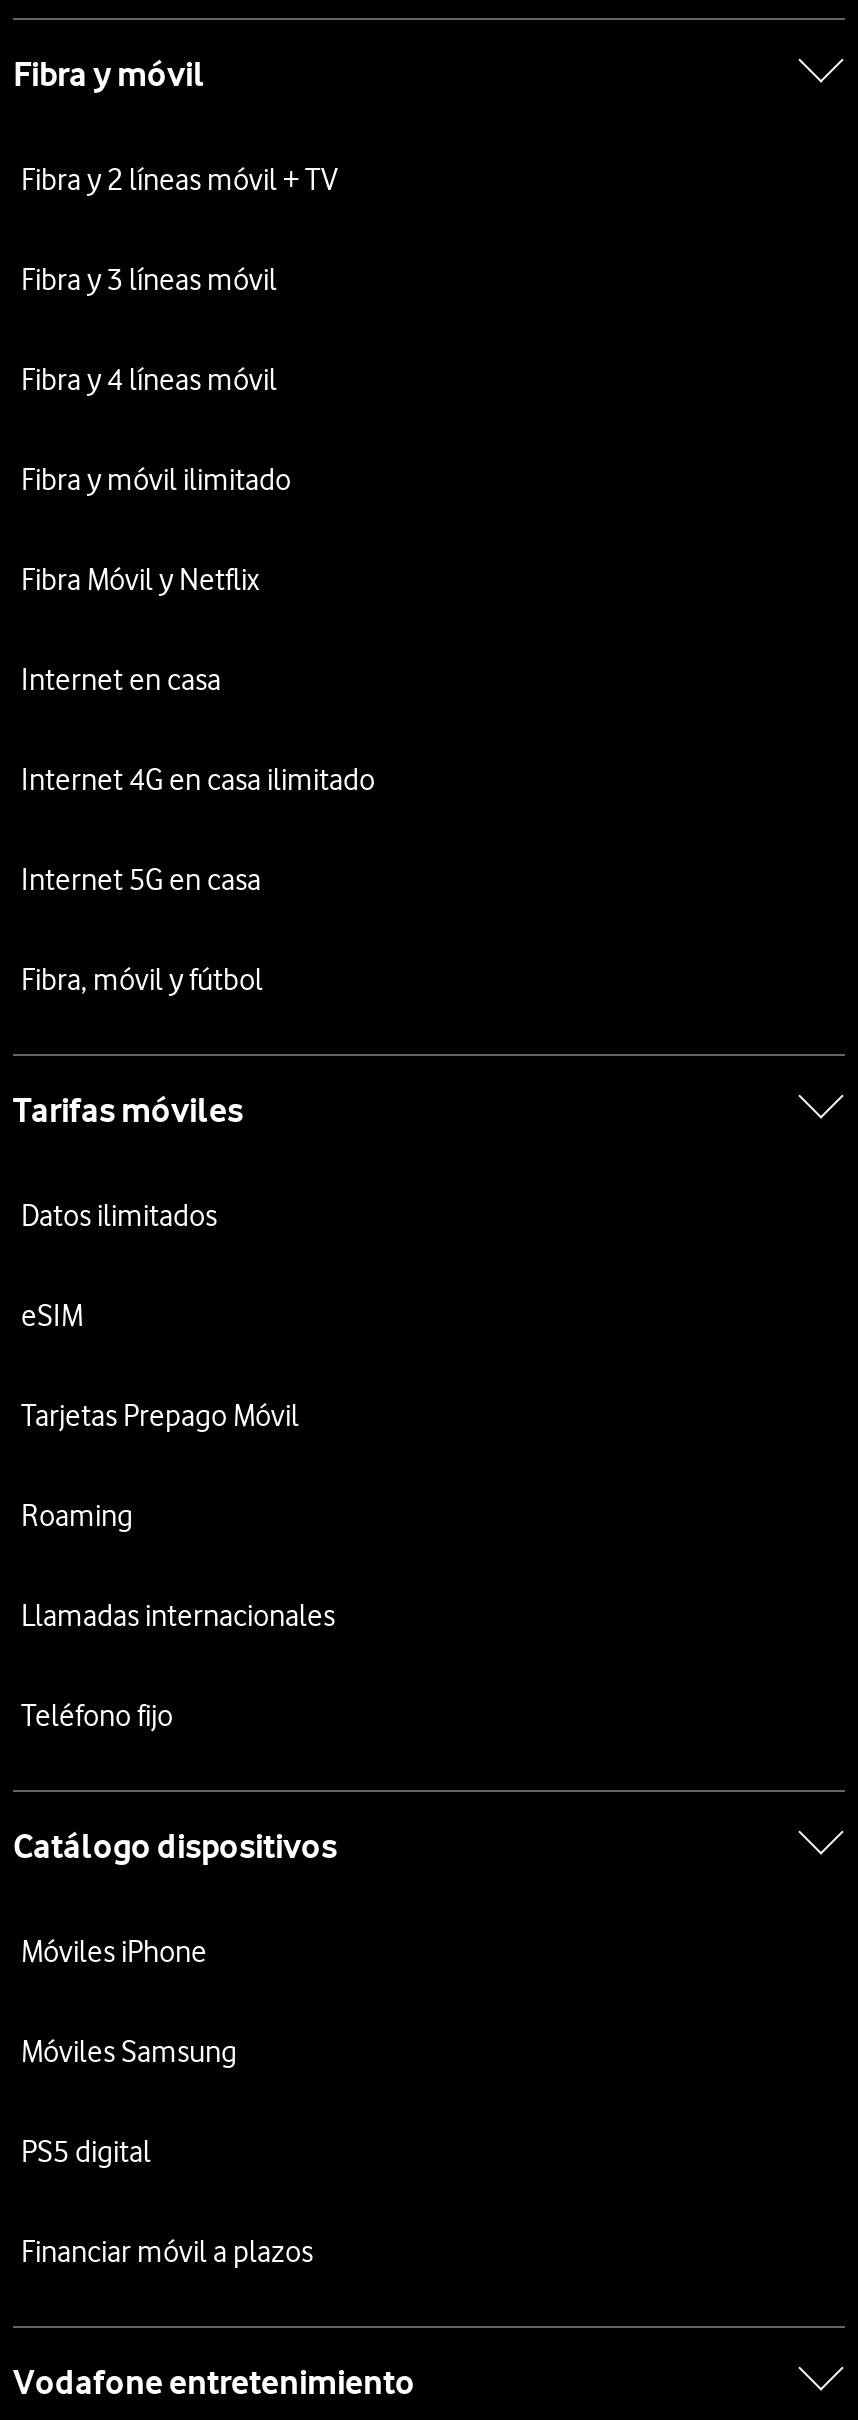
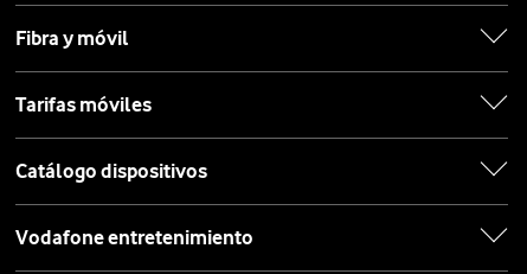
- Fibra y 2 líneas móvil + TV
- Fibra y 3 líneas móvil
- Fibra y 4 líneas móvil
- Fibra y móvil ilimitado
- Fibra Móvil y Netflix
- Internet en casa
- Internet 4G en casa ilimitado
- Internet 5G en casa
- Fibra, móvil y fútbol

- Datos ilimitados
- eSIM
- Tarjetas Prepago Móvil
- Roaming
- Llamadas internacionales
- Teléfono fijo

- Móviles iPhone
- Móviles Samsung
- PS5 digital
- Financiar móvil a plazos
